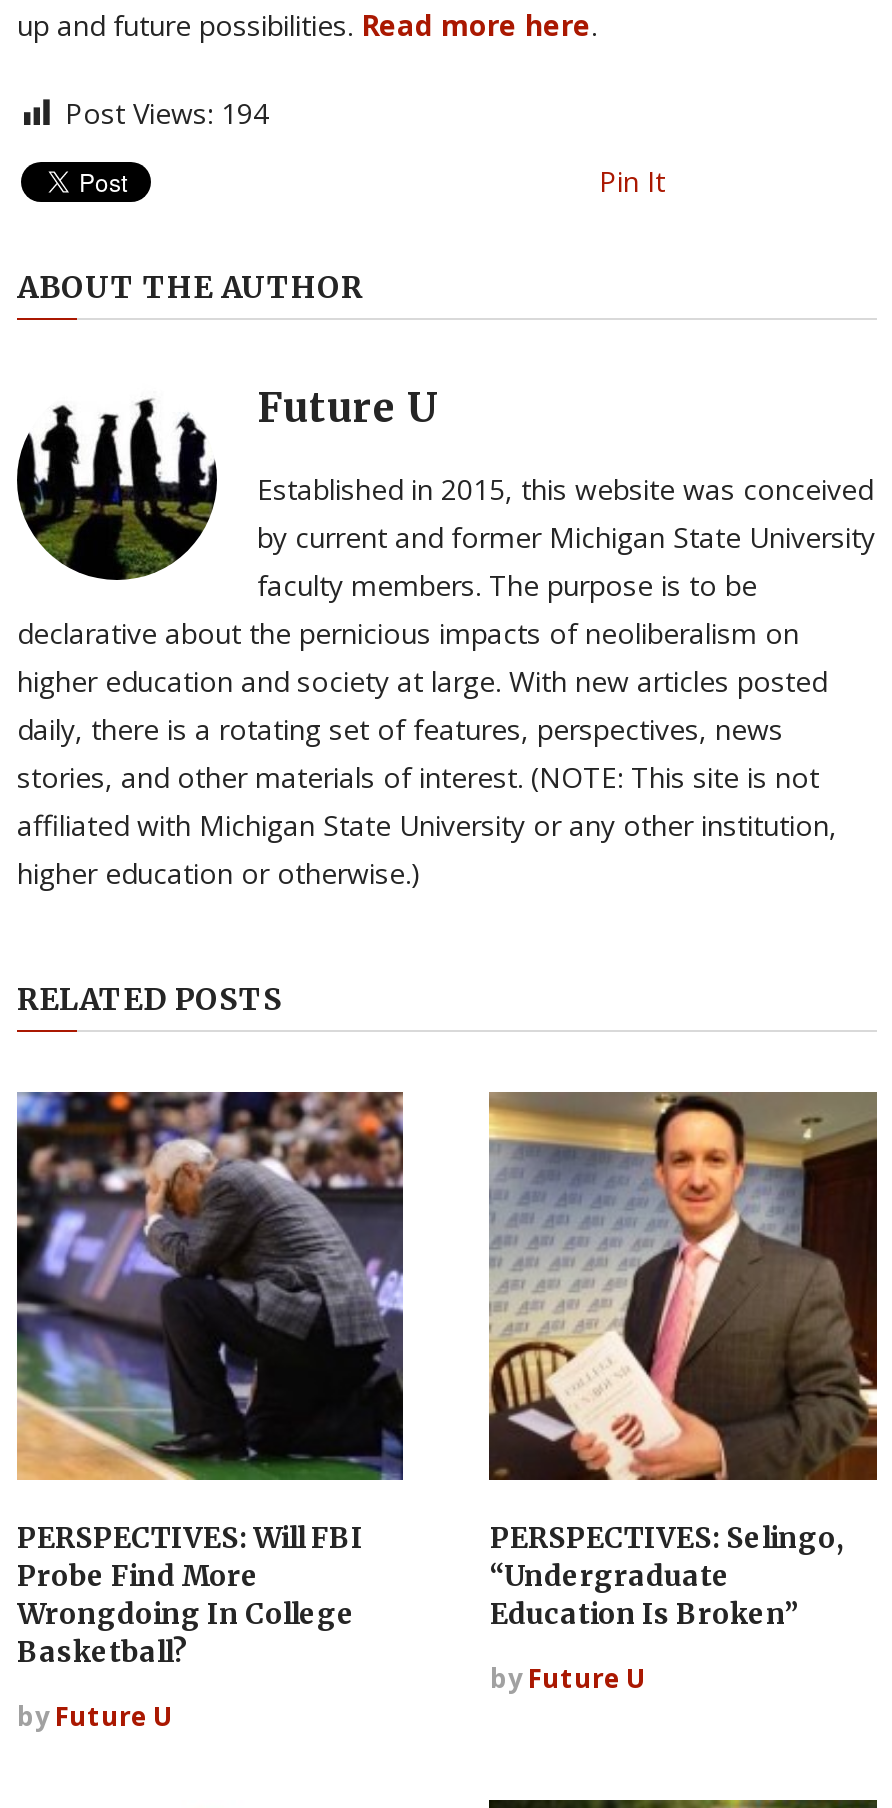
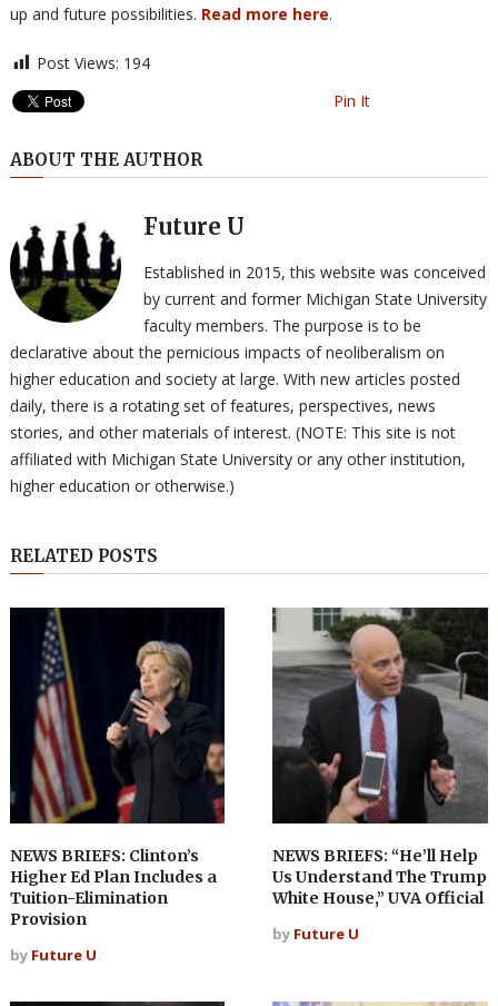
- [image]
- PERSPECTIVES: Will FBI
- Probe Find More
- Wrongdoing In College
- Basketball?
+ [image]
+ NEWS BRIEFS: Clinton’s
+ Higher Ed Plan Includes a
+ Tuition-Elimination
+ Provision

- [image]
- PERSPECTIVES: Selingo,
- “Undergraduate
- Education Is Broken”
+ [image]
+ NEWS BRIEFS: “He’ll Help
+ Us Understand The Trump
+ White House,” UVA Official
